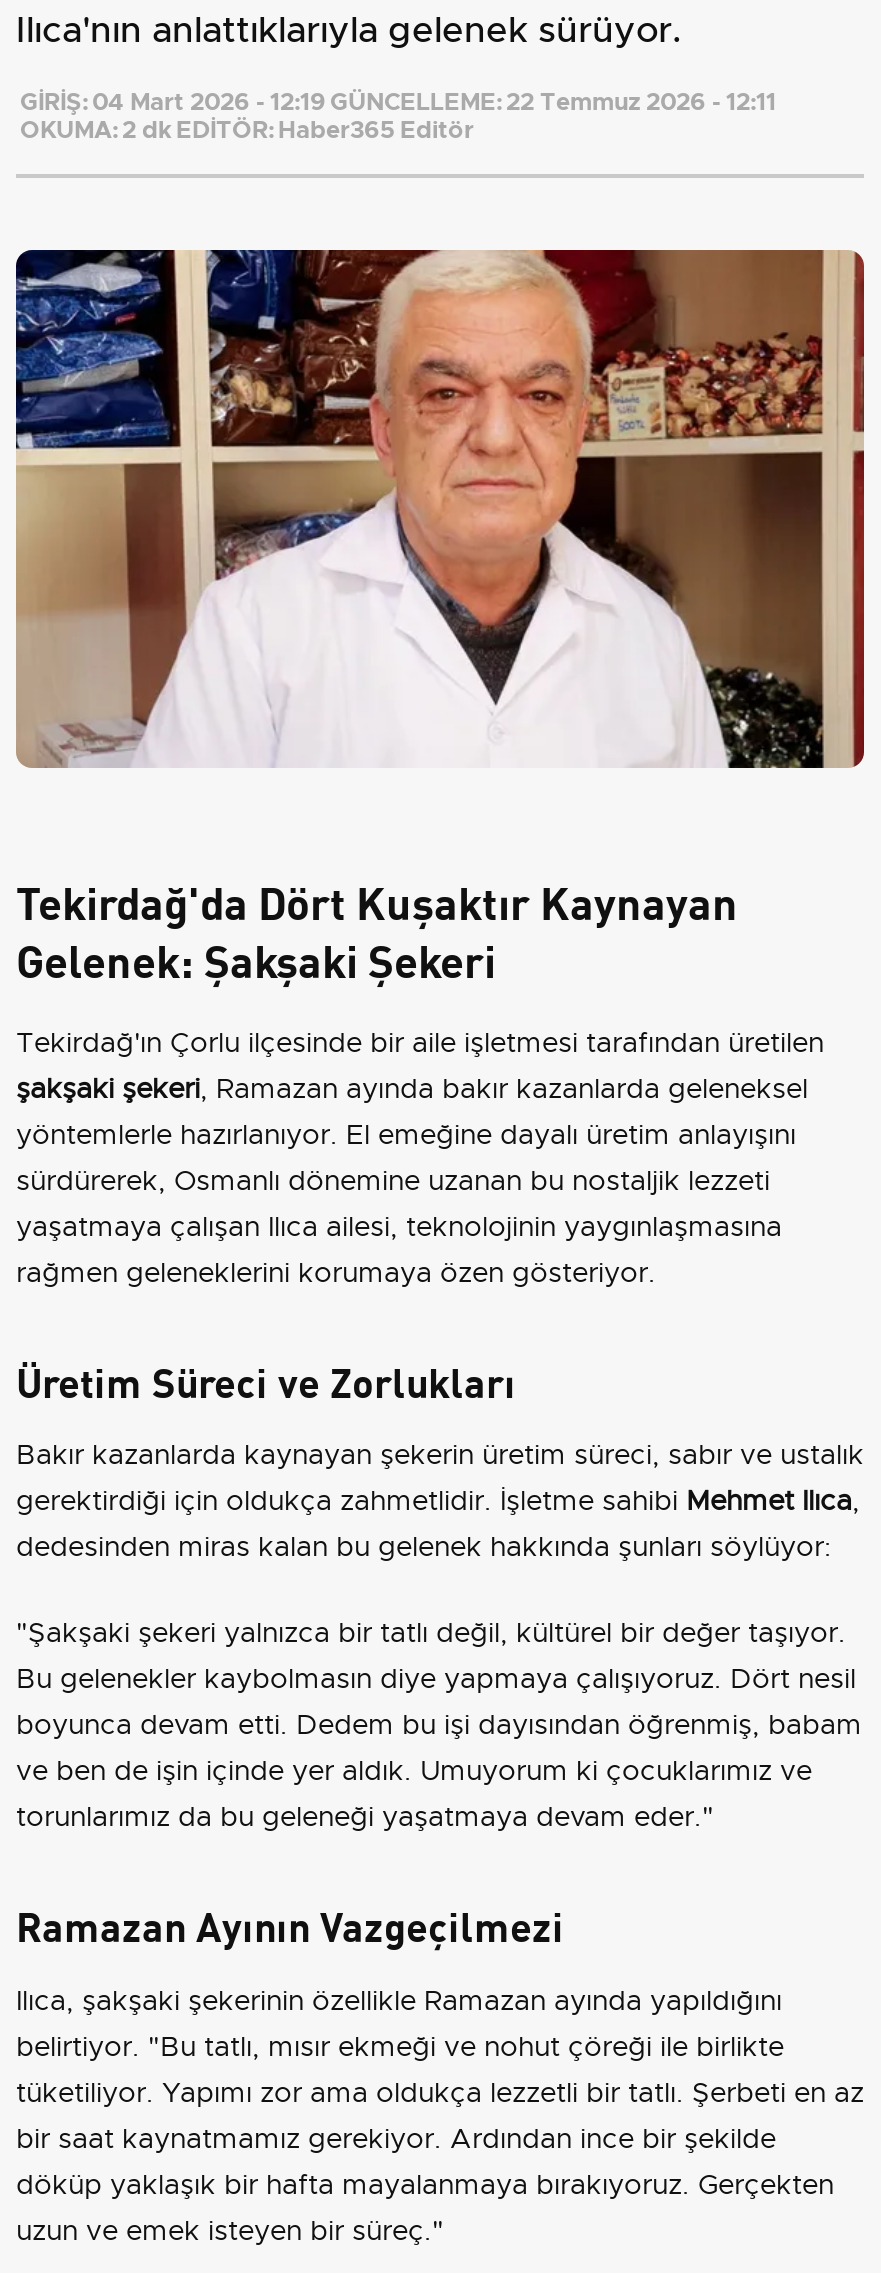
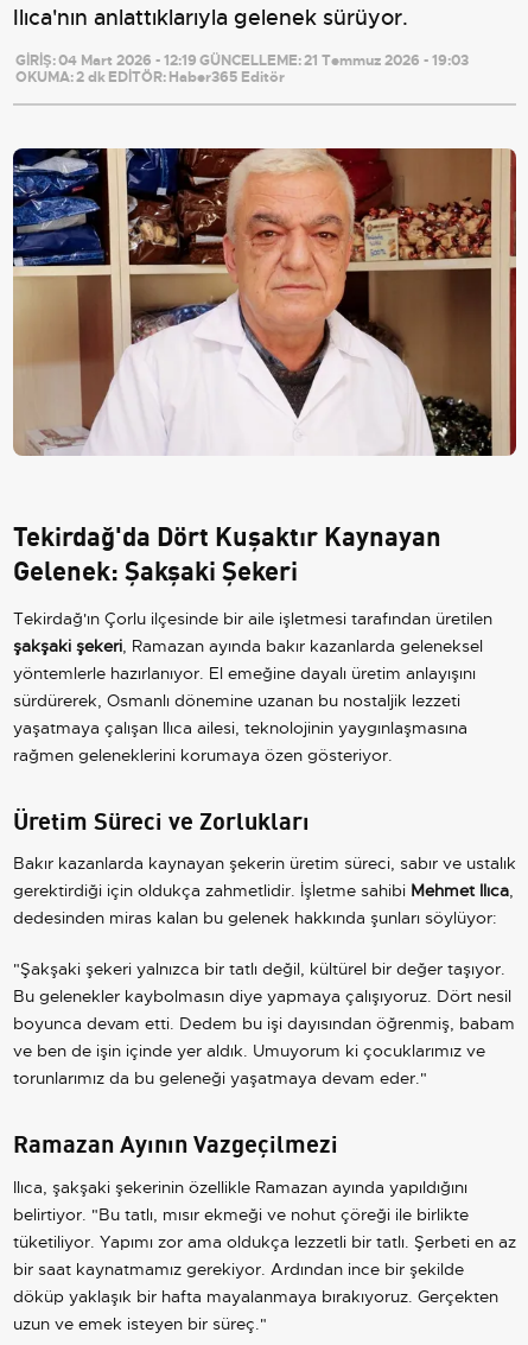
- GİRİŞ: 04 Mart 2026 - 12:19 GÜNCELLEME: 22 Temmuz 2026 - 12:11
+ GİRİŞ: 04 Mart 2026 - 12:19 GÜNCELLEME: 21 Temmuz 2026 - 19:03
